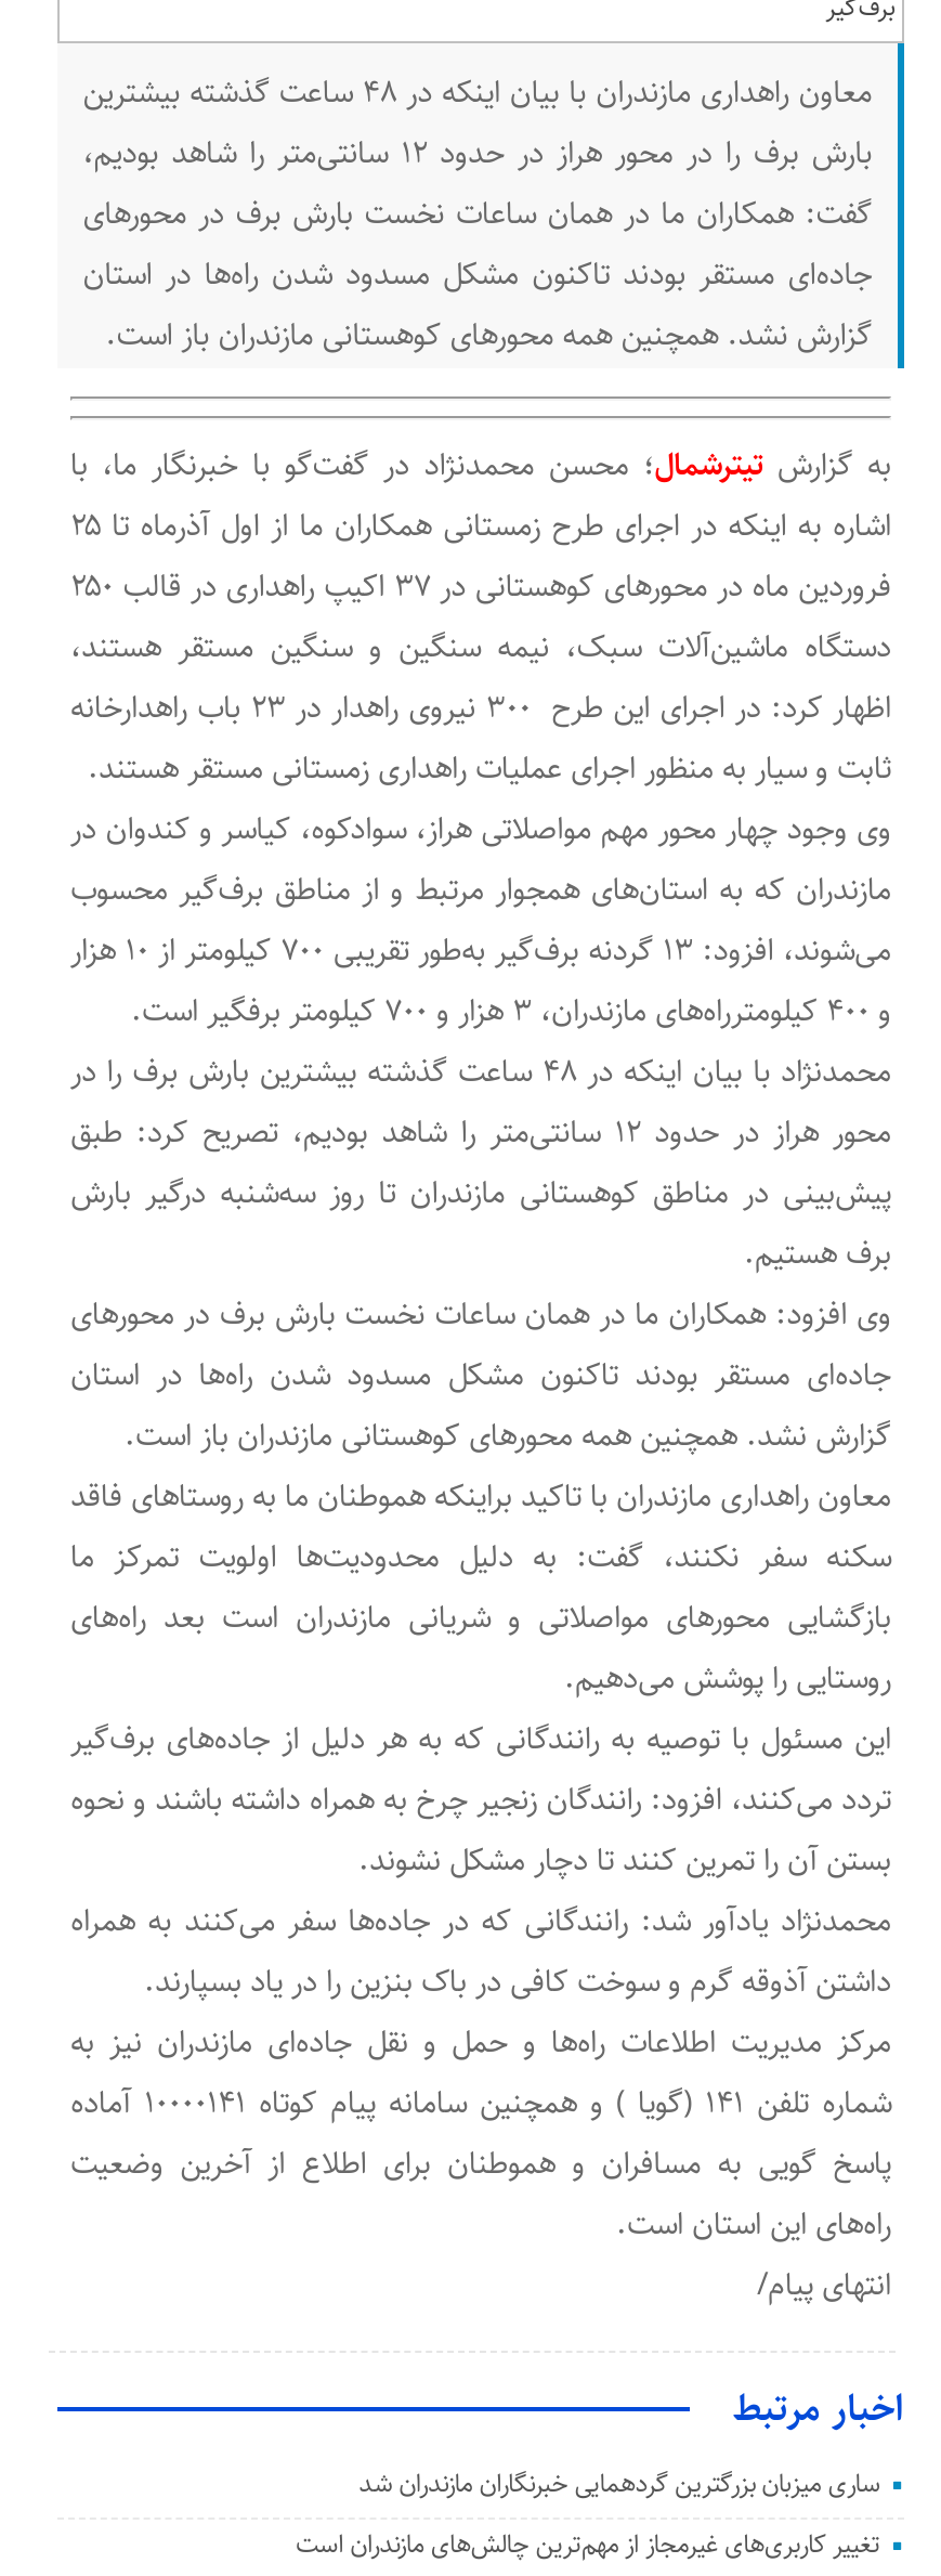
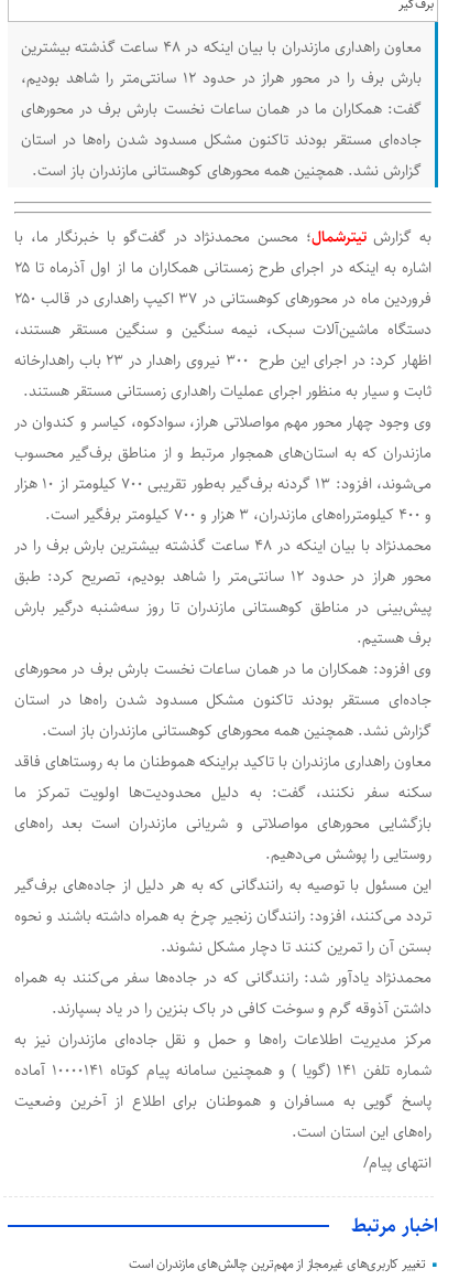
- ساری میزبان بزرگترین گردهمایی خبرنگاران مازندران شد
